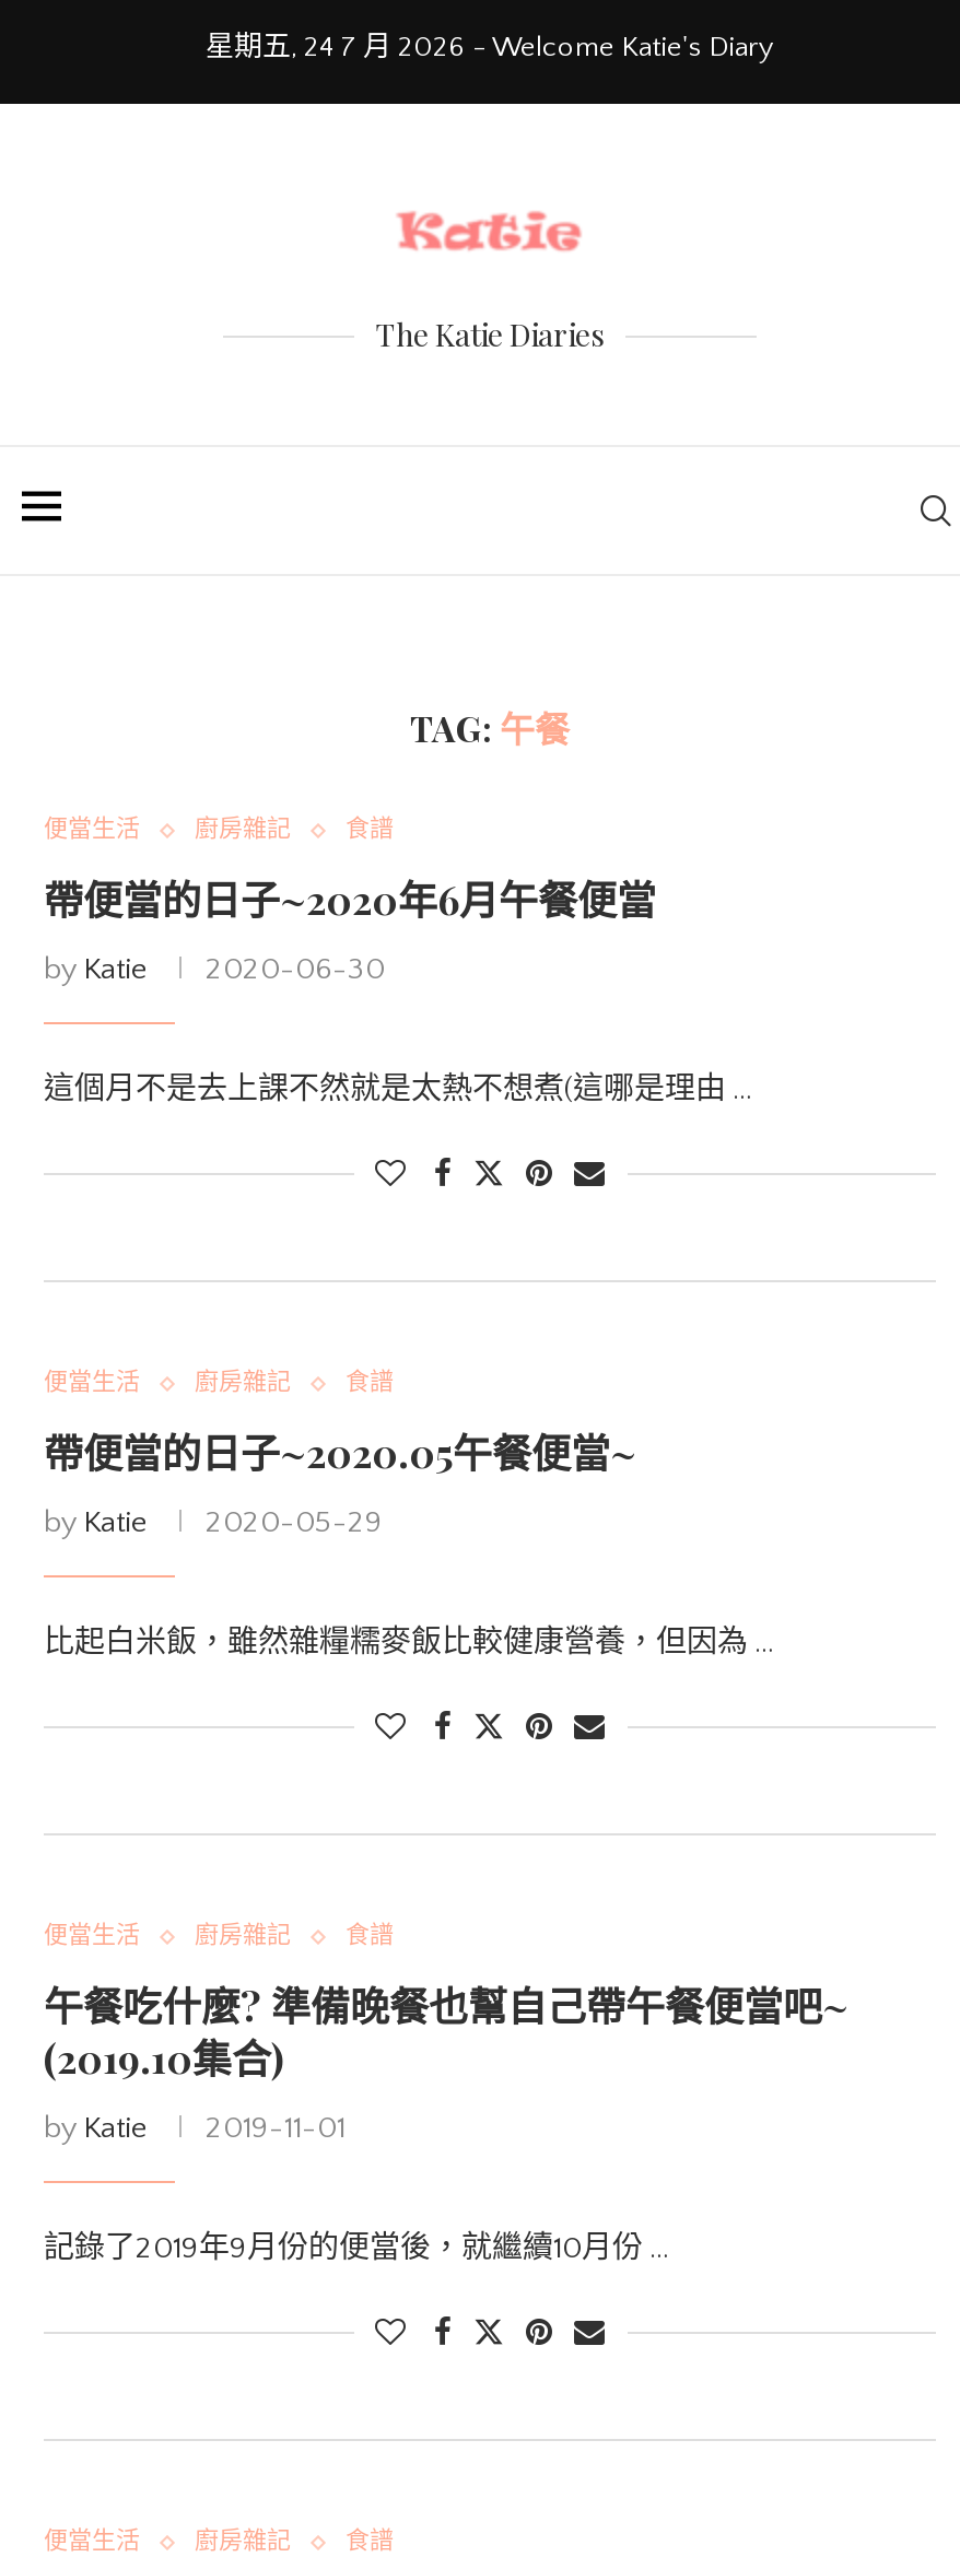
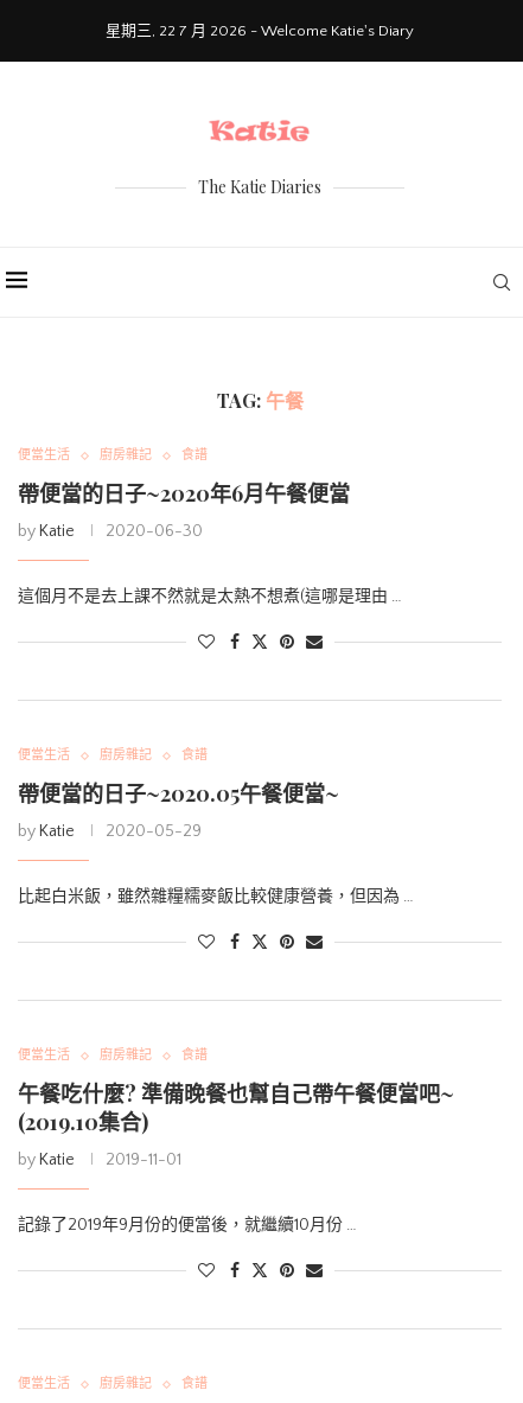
- 星期五, 24 7 月 2026 - Welcome Katie's Diary
+ 星期三, 22 7 月 2026 - Welcome Katie's Diary
